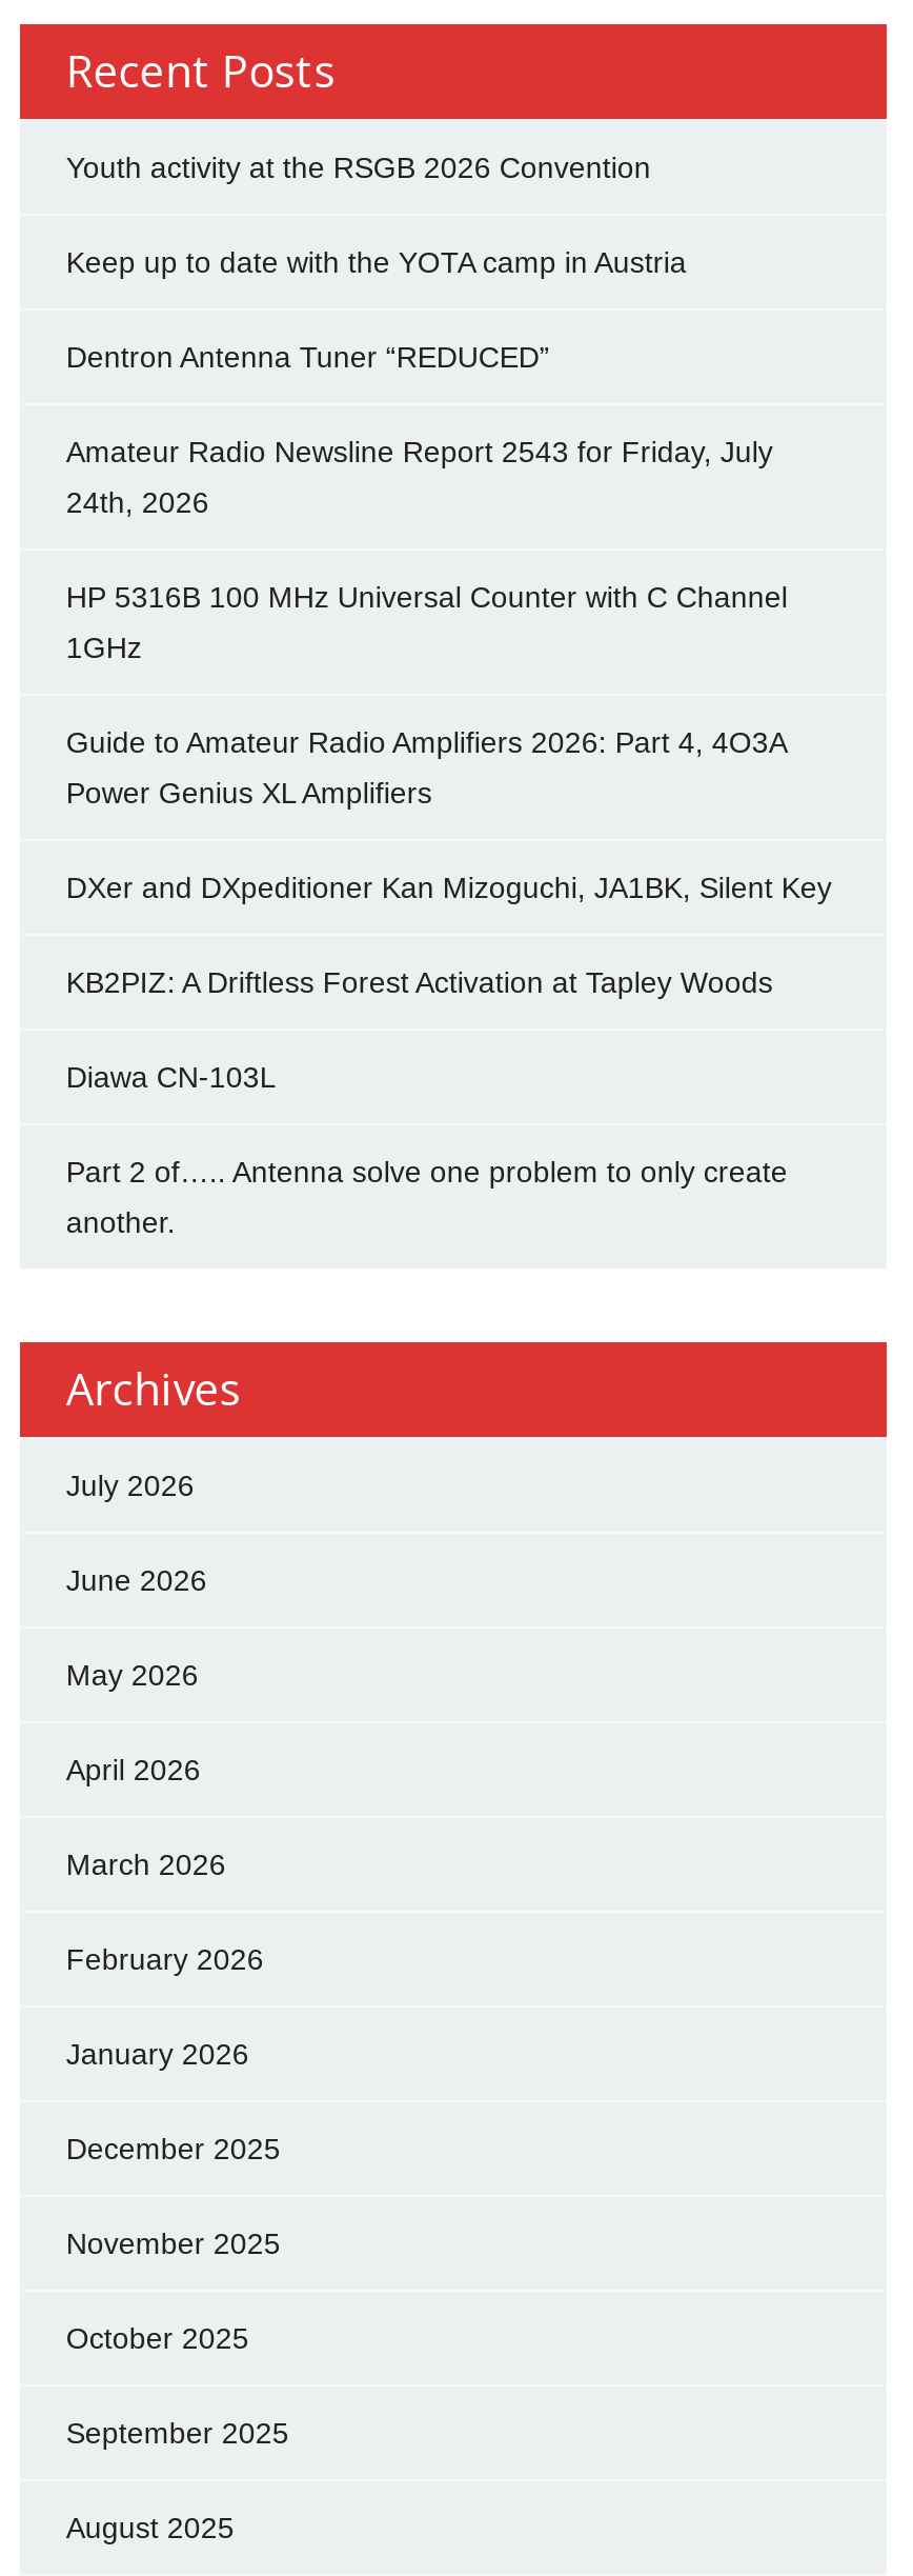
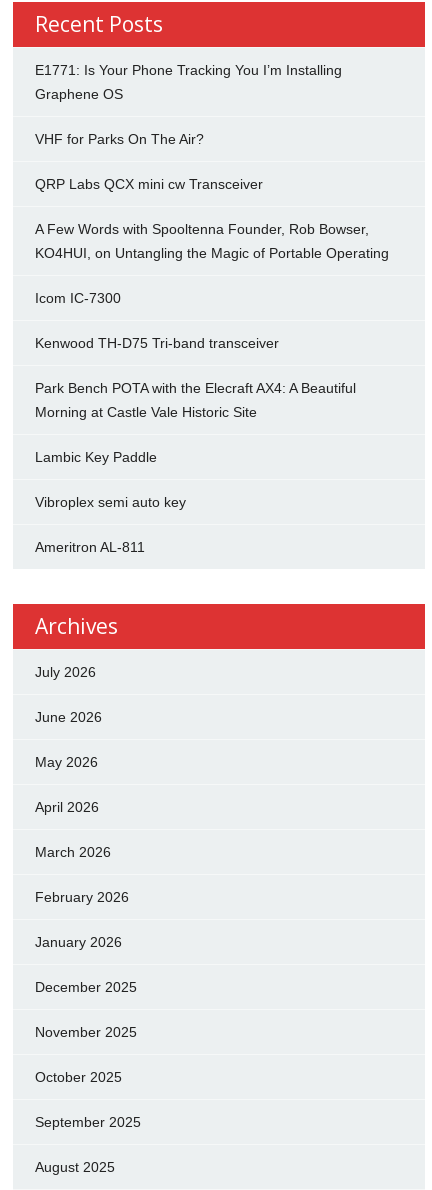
- Youth activity at the RSGB 2026 Convention
- Keep up to date with the YOTA camp in Austria
- Dentron Antenna Tuner “REDUCED”
- Amateur Radio Newsline Report 2543 for Friday, July
- 24th, 2026
- HP 5316B 100 MHz Universal Counter with C Channel
- 1GHz
- Guide to Amateur Radio Amplifiers 2026: Part 4, 4O3A
- Power Genius XL Amplifiers
- DXer and DXpeditioner Kan Mizoguchi, JA1BK, Silent Key
- KB2PIZ: A Driftless Forest Activation at Tapley Woods
- Diawa CN-103L
- Part 2 of….. Antenna solve one problem to only create
- another.
+ E1771: Is Your Phone Tracking You I’m Installing
+ Graphene OS
+ VHF for Parks On The Air?
+ QRP Labs QCX mini cw Transceiver
+ A Few Words with Spooltenna Founder, Rob Bowser,
+ KO4HUI, on Untangling the Magic of Portable Operating
+ Icom IC-7300
+ Kenwood TH-D75 Tri-band transceiver
+ Park Bench POTA with the Elecraft AX4: A Beautiful
+ Morning at Castle Vale Historic Site
+ Lambic Key Paddle
+ Vibroplex semi auto key
+ Ameritron AL-811
